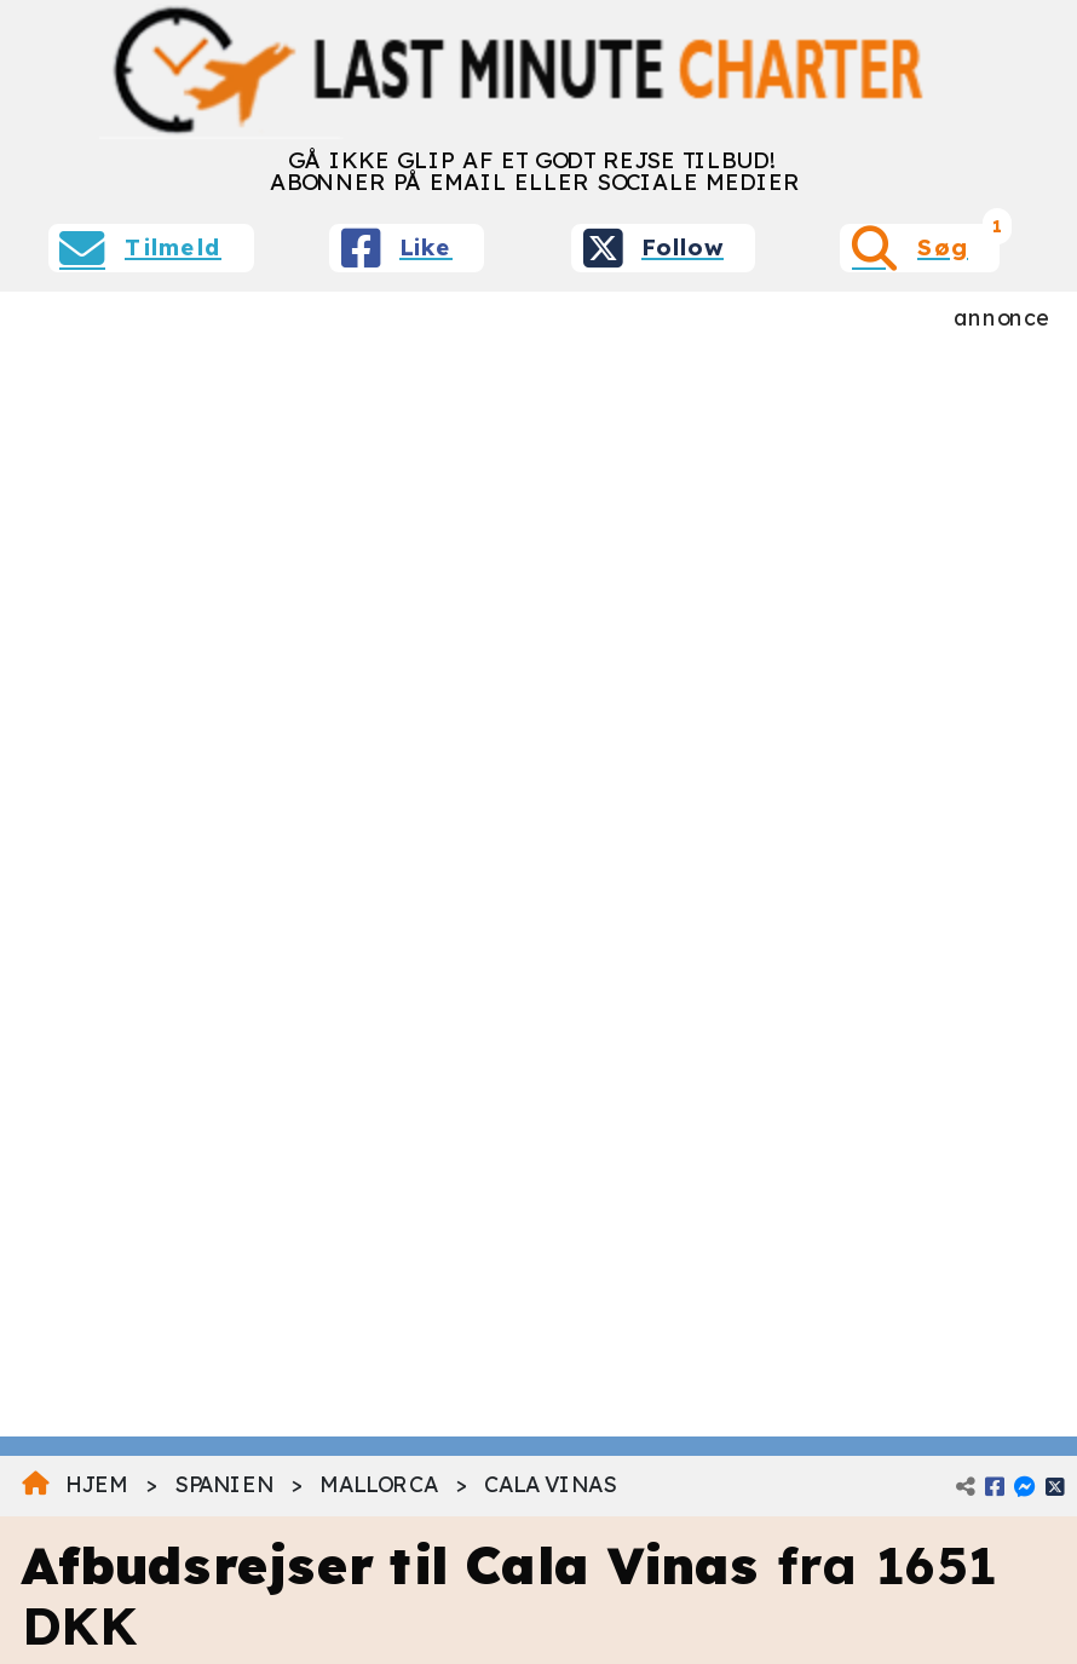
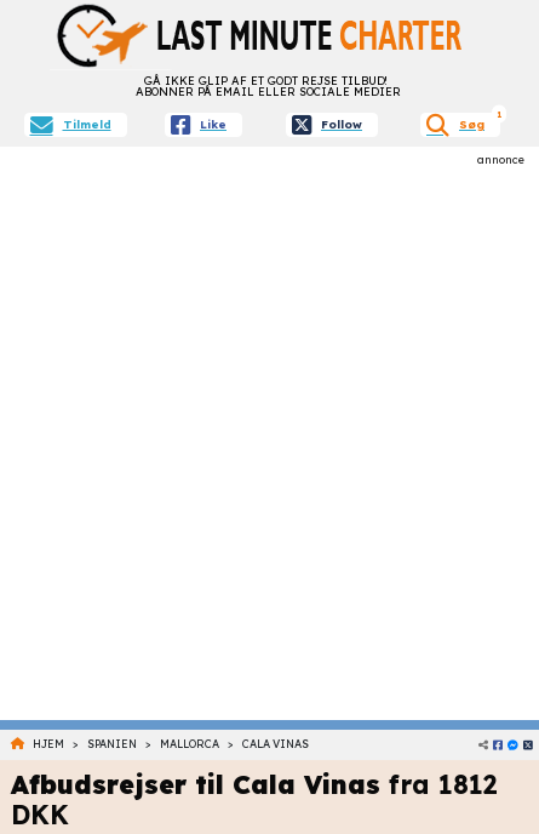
- Afbudsrejser til Cala Vinas fra 1651
+ Afbudsrejser til Cala Vinas fra 1812
